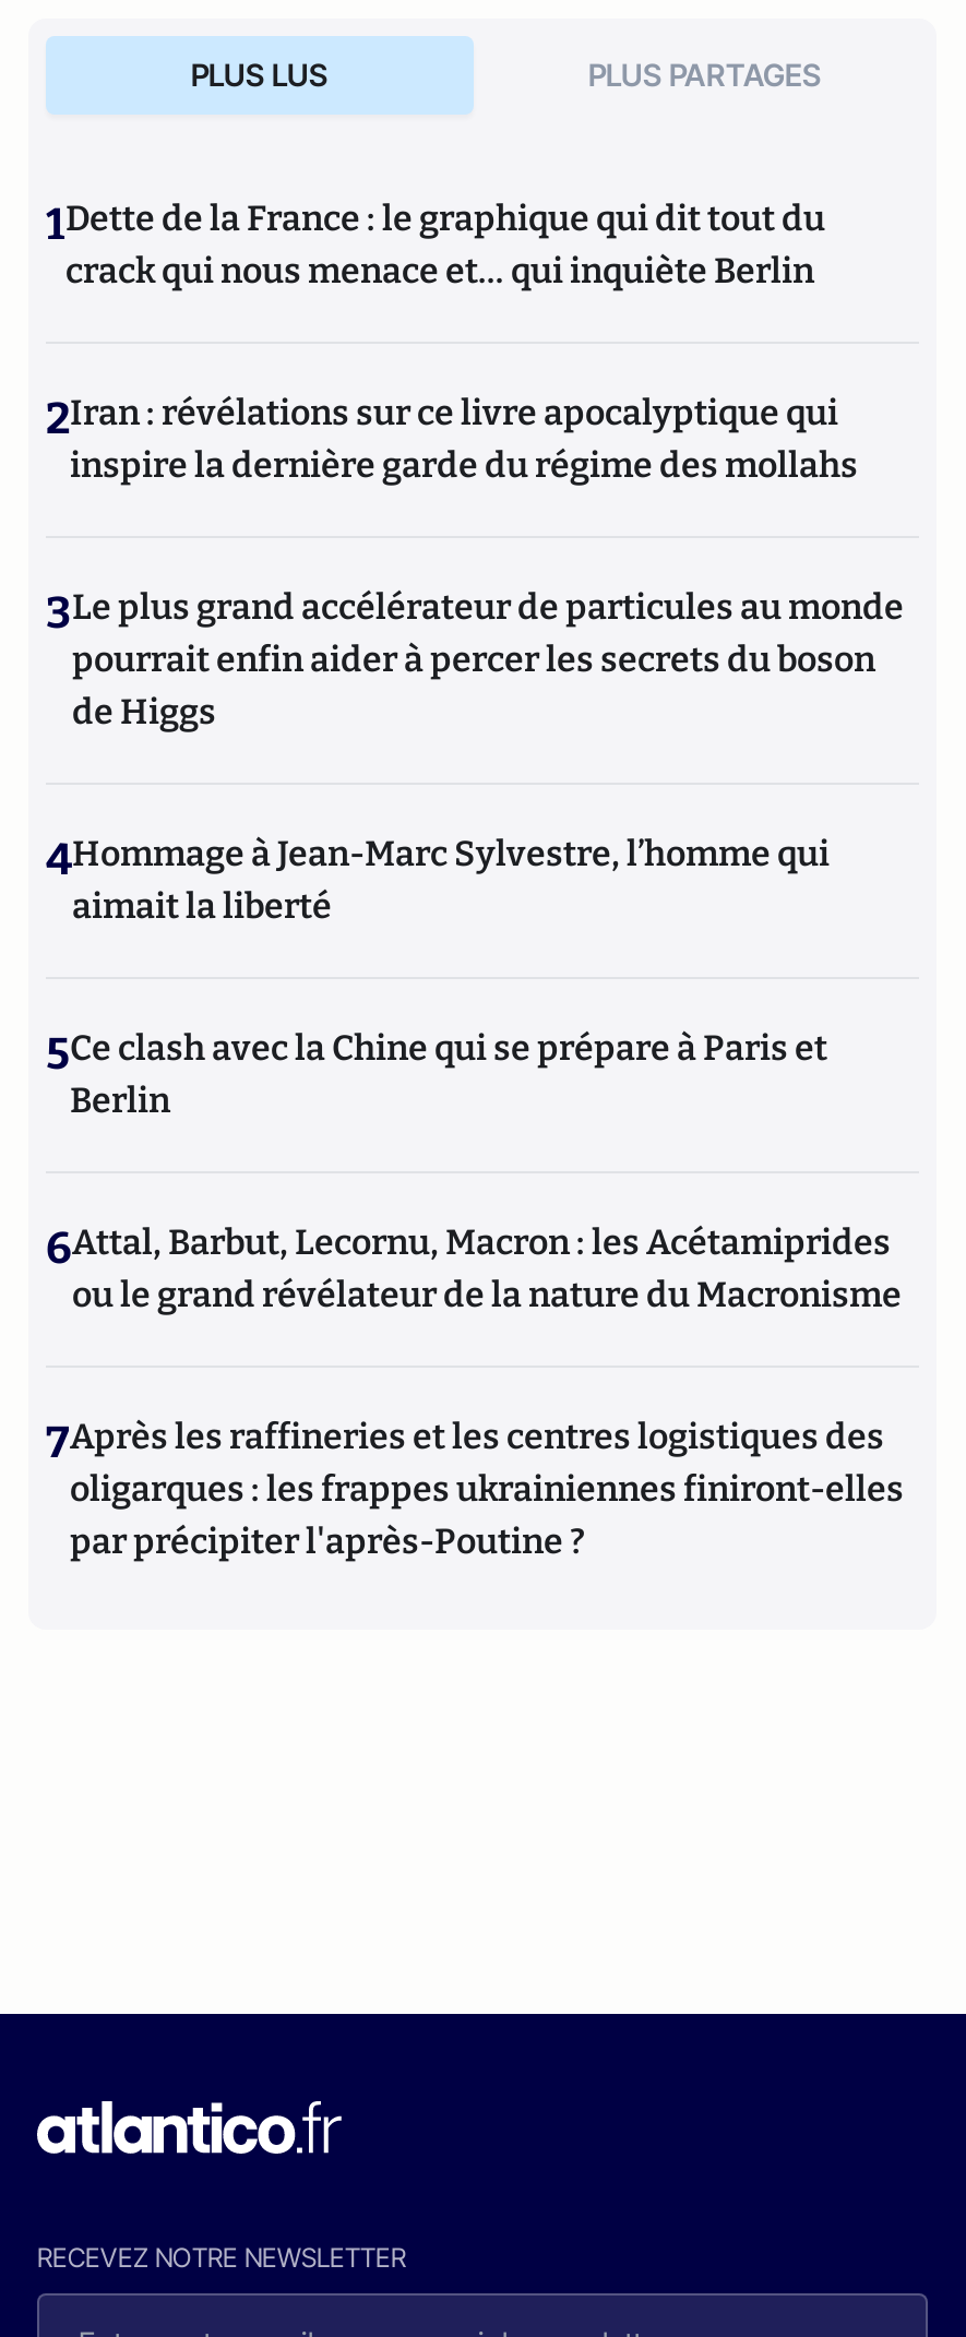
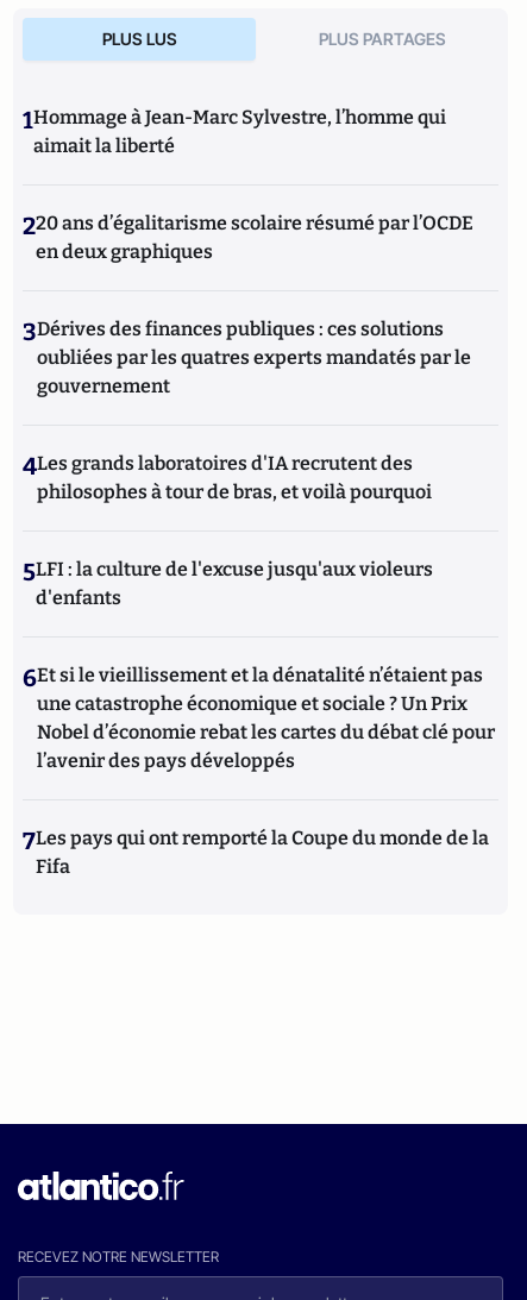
- 1Dette de la France : le graphique qui dit tout du
- crack qui nous menace et… qui inquiète Berlin
- 2Iran : révélations sur ce livre apocalyptique qui
- inspire la dernière garde du régime des mollahs
- 3Le plus grand accélérateur de particules au monde
- pourrait enfin aider à percer les secrets du boson
- de Higgs
- 4Hommage à Jean-Marc Sylvestre, l’homme qui
+ 1Hommage à Jean-Marc Sylvestre, l’homme qui

moved up: aimait la liberté

- 5Ce clash avec la Chine qui se prépare à Paris et
- Berlin
- 6Attal, Barbut, Lecornu, Macron : les Acétamiprides
- ou le grand révélateur de la nature du Macronisme
- 7Après les raffineries et les centres logistiques des
- oligarques : les frappes ukrainiennes finiront-elles
- par précipiter l'après-Poutine ?
+ 220 ans d’égalitarisme scolaire résumé par l’OCDE
+ en deux graphiques
+ 3Dérives des finances publiques : ces solutions
+ oubliées par les quatres experts mandatés par le
+ gouvernement
+ 4Les grands laboratoires d'IA recrutent des
+ philosophes à tour de bras, et voilà pourquoi
+ 5LFI : la culture de l'excuse jusqu'aux violeurs
+ d'enfants
+ 6Et si le vieillissement et la dénatalité n’étaient pas
+ une catastrophe économique et sociale ? Un Prix
+ Nobel d’économie rebat les cartes du débat clé pour
+ l’avenir des pays développés
+ 7Les pays qui ont remporté la Coupe du monde de la
+ Fifa
